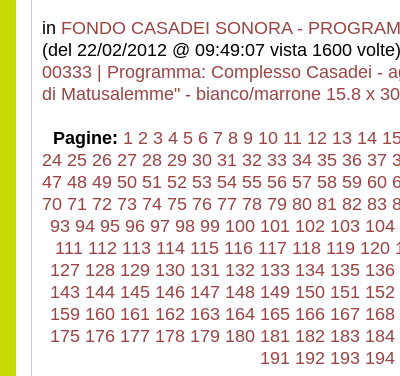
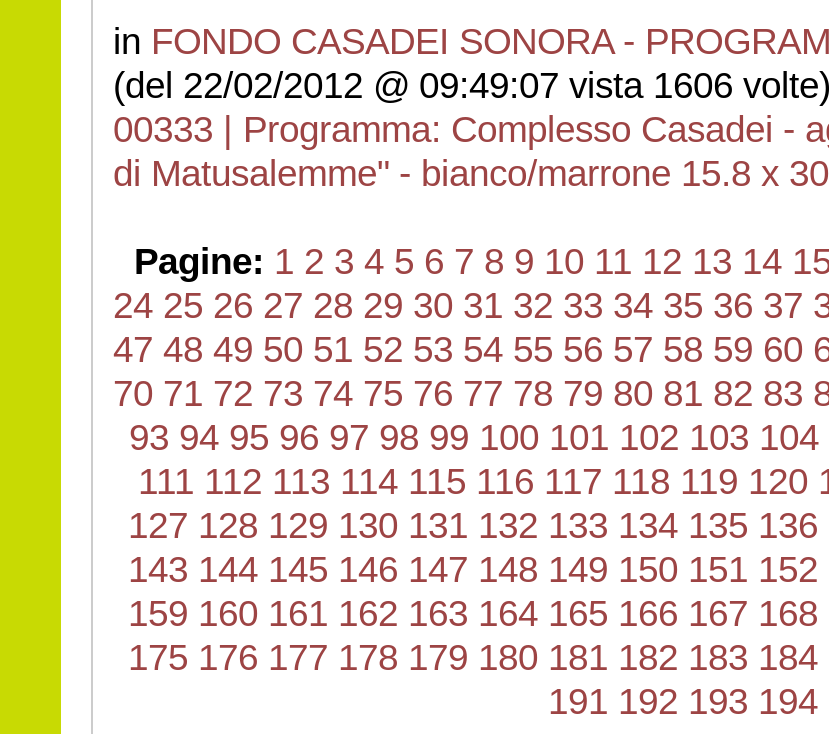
- (del 22/02/2012 @ 09:49:07 vista 1600 volte)
+ (del 22/02/2012 @ 09:49:07 vista 1606 volte)
